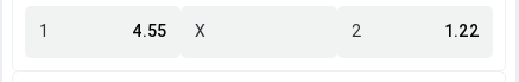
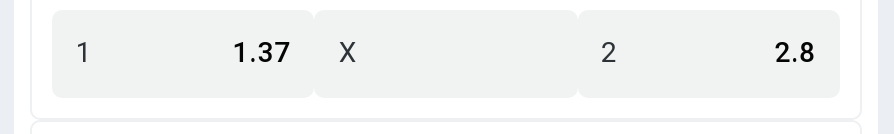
- 4.55 X
+ 1.37 X

- 1.22
+ 2.8
